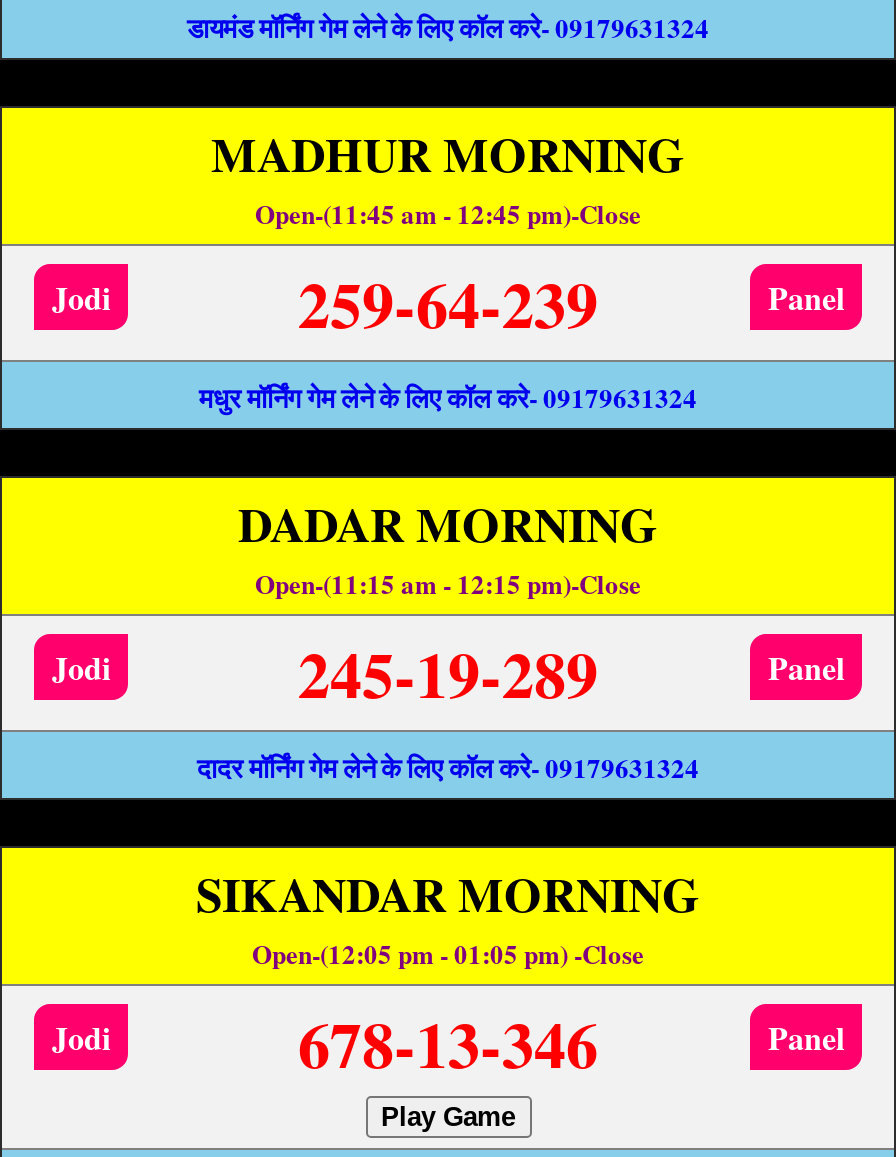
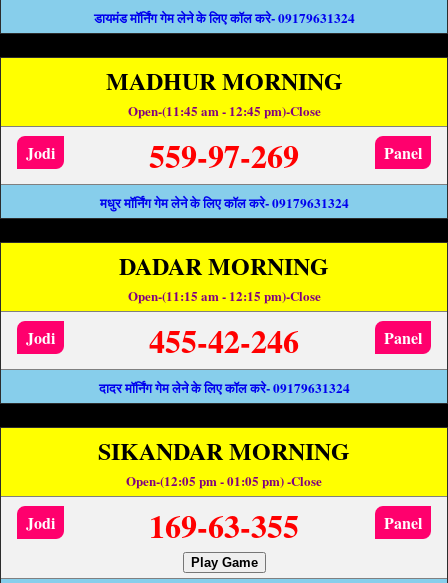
- 259-64-239
+ 559-97-269

- 245-19-289
+ 455-42-246

- 678-13-346
+ 169-63-355
